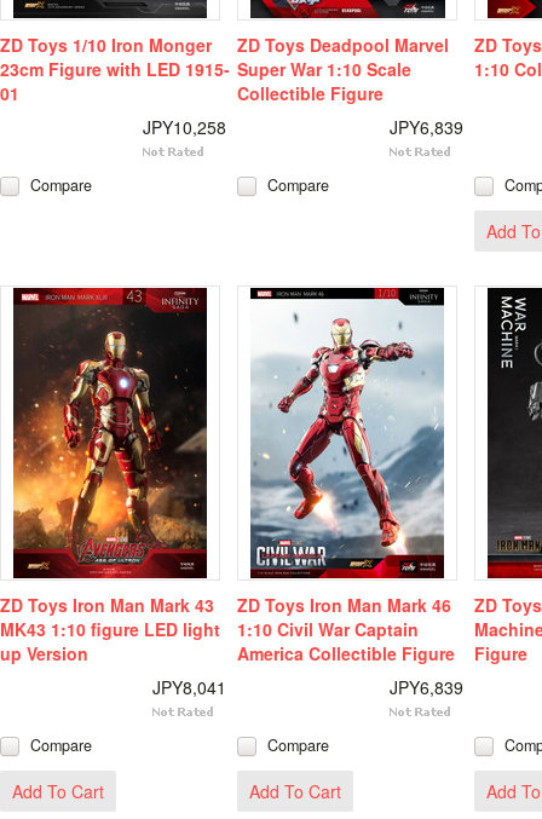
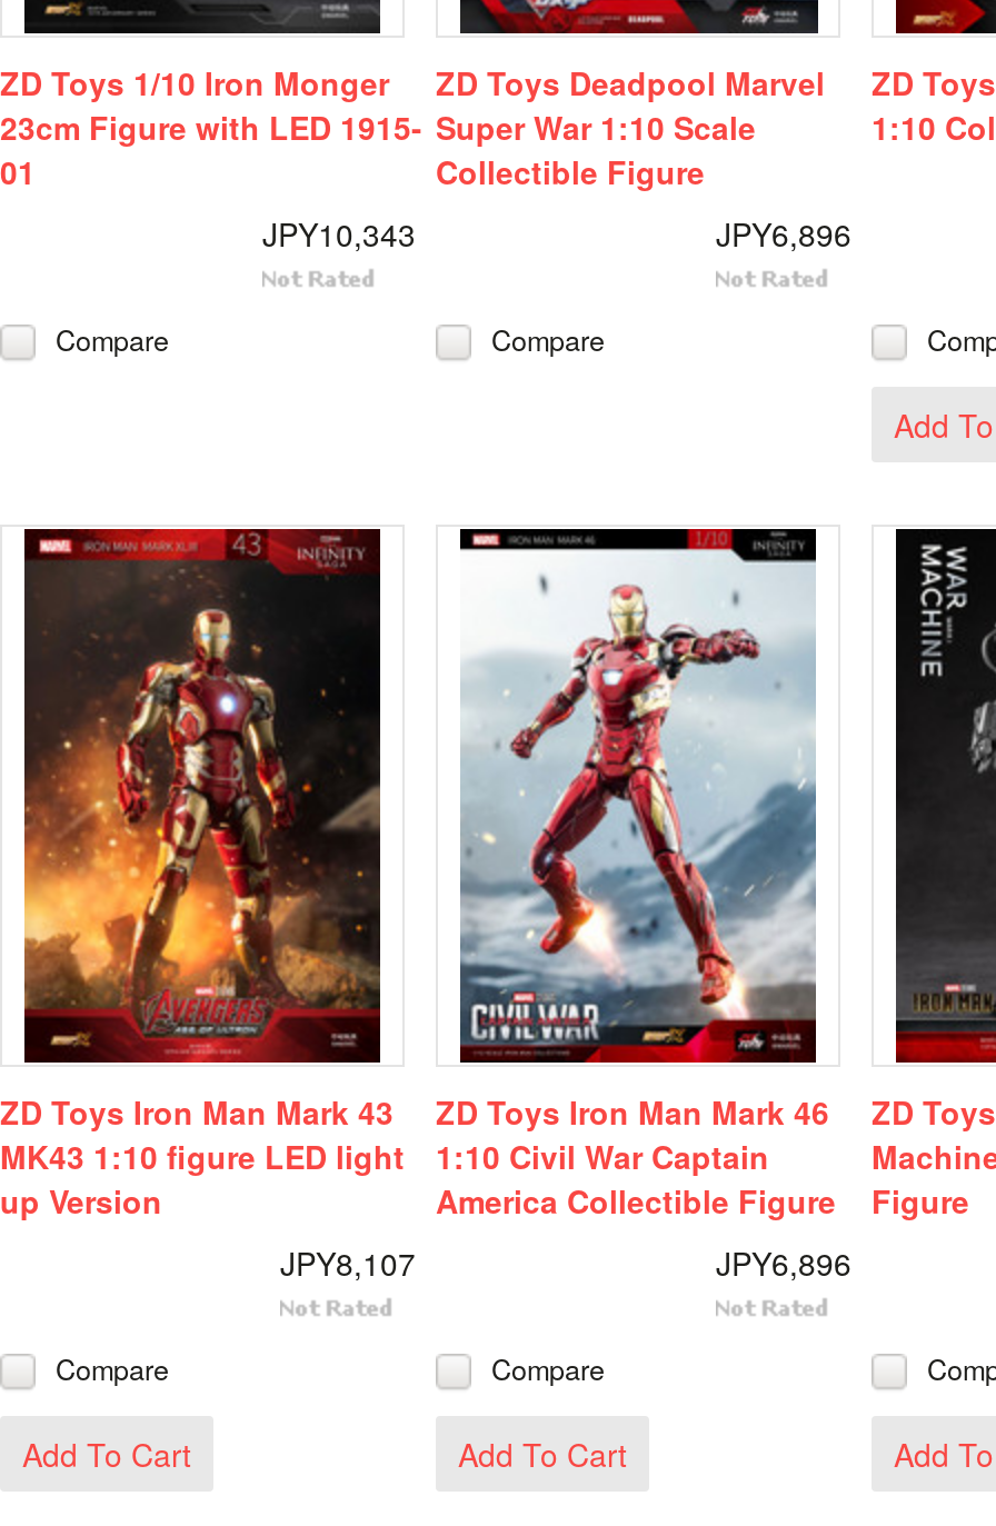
- JPY10,258
+ JPY10,343

- JPY6,839
+ JPY6,896

- JPY8,041
+ JPY8,107

- JPY6,839
+ JPY6,896
